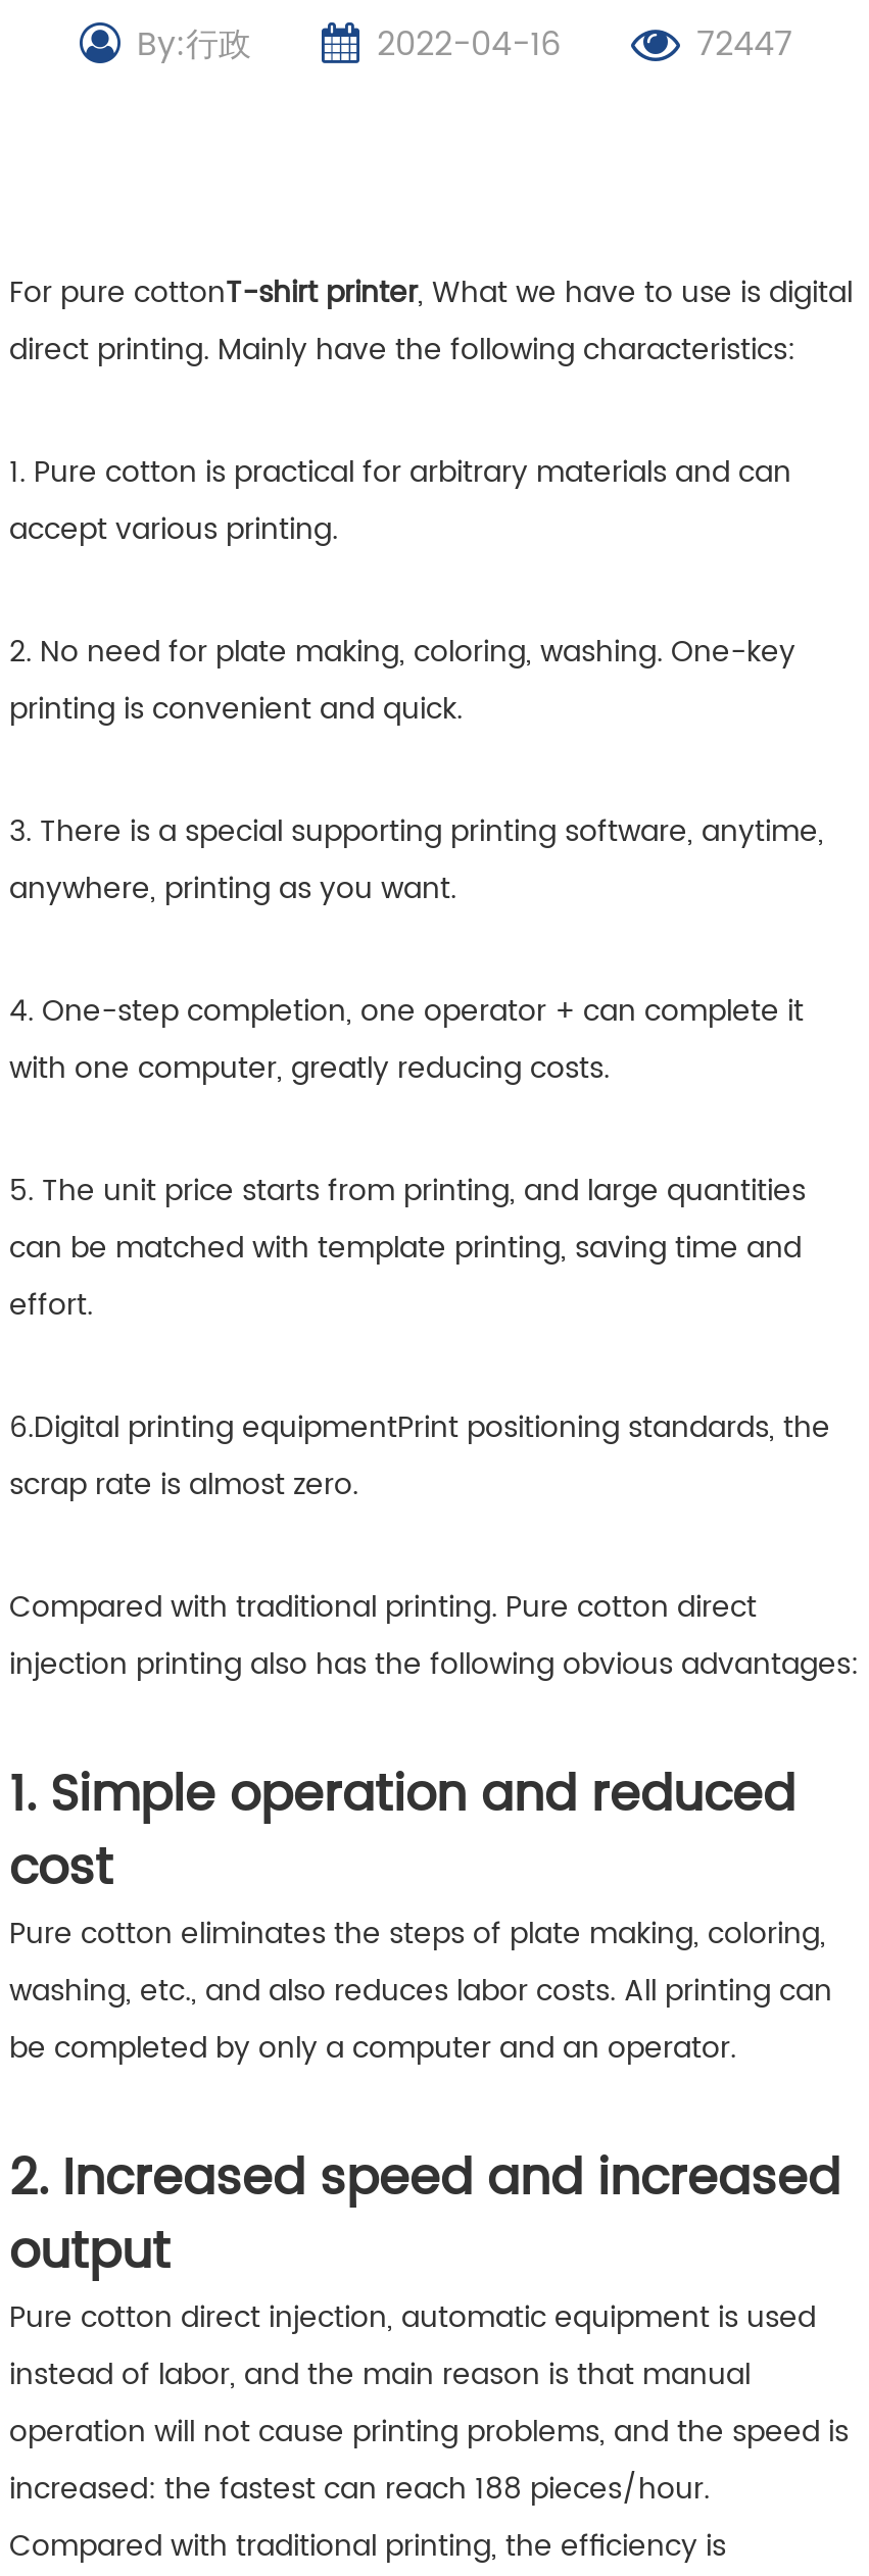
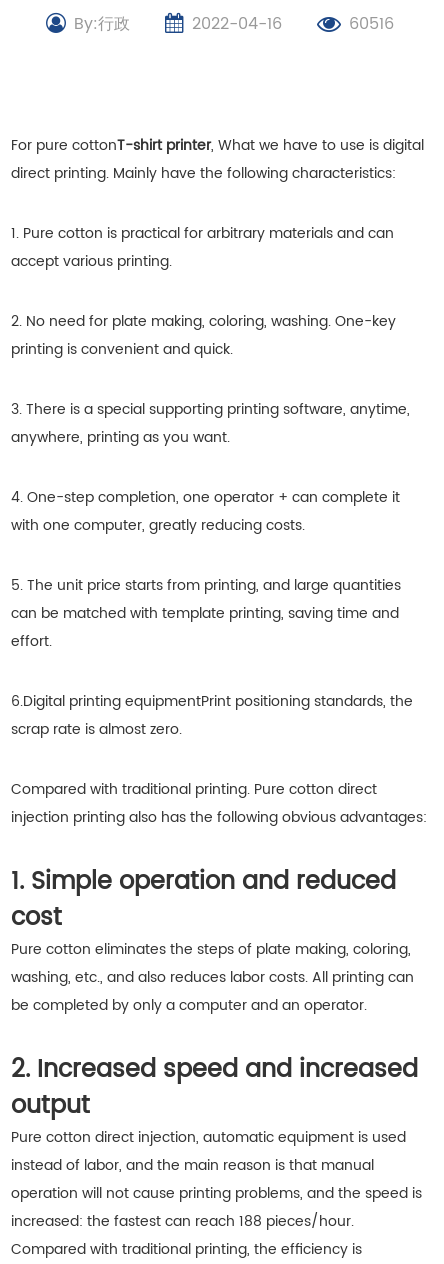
- 72447
+ 60516
